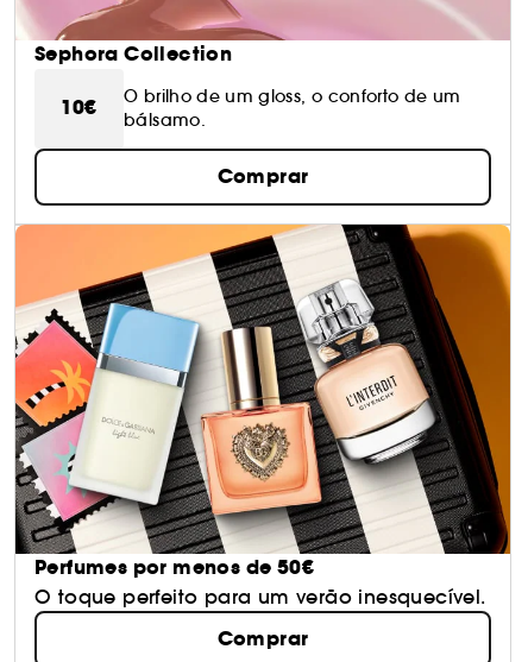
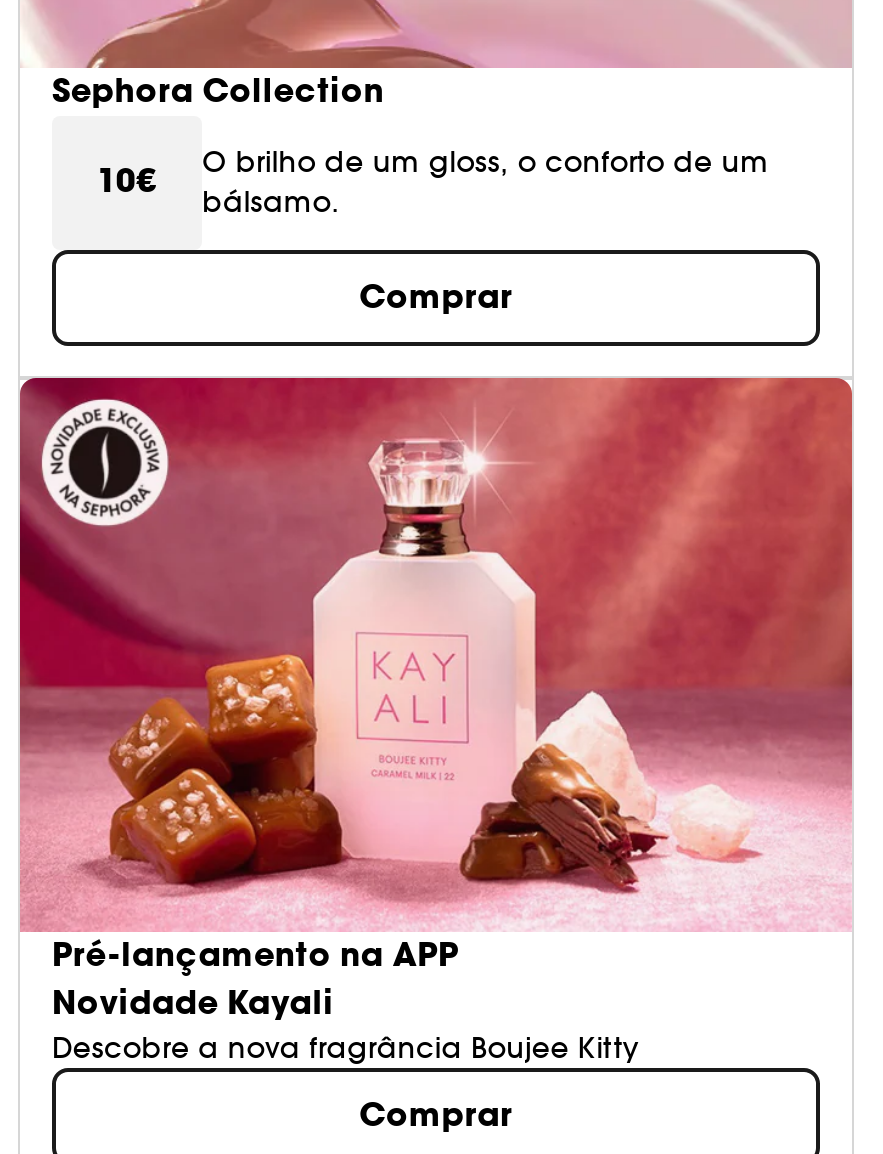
- [image]
- Perfumes por menos de 50€
- O toque perfeito para um verão inesquecível.
+ [image]
+ Pré-lançamento na APP
+ Novidade Kayali
+ Descobre a nova fragrância Boujee Kitty
